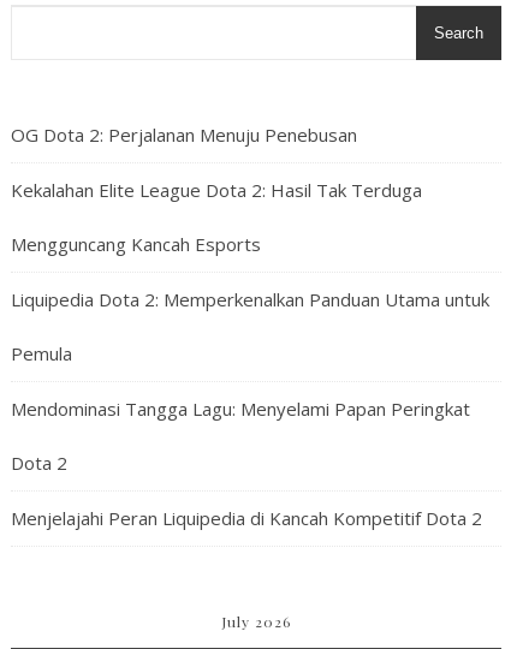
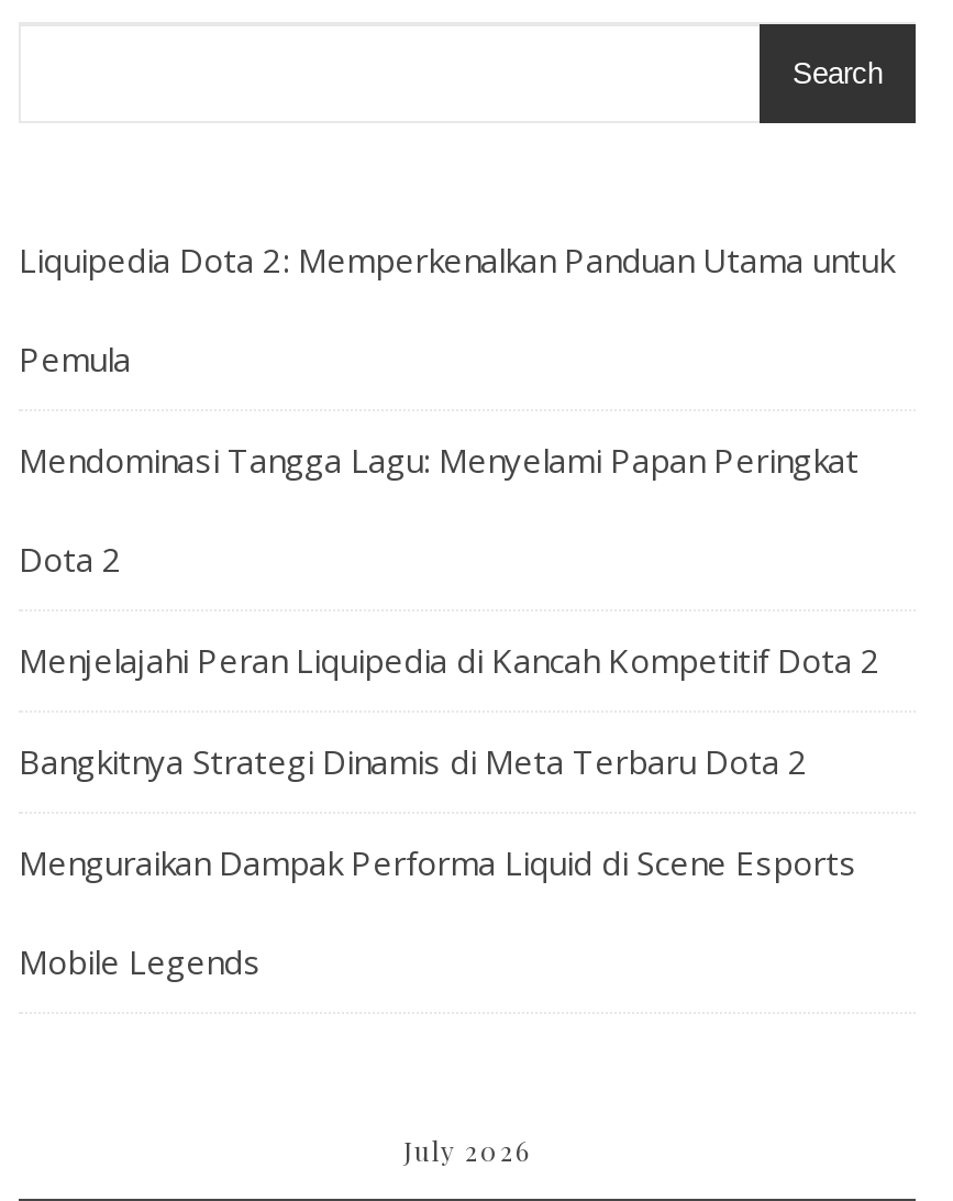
- OG Dota 2: Perjalanan Menuju Penebusan
- Kekalahan Elite League Dota 2: Hasil Tak Terduga
- Mengguncang Kancah Esports

moved up: Liquipedia Dota 2: Memperkenalkan Panduan Utama untuk | Pemula | Mendominasi Tangga Lagu: Menyelami Papan Peringkat | Dota 2 | Menjelajahi Peran Liquipedia di Kancah Kompetitif Dota 2

+ Bangkitnya Strategi Dinamis di Meta Terbaru Dota 2
+ Menguraikan Dampak Performa Liquid di Scene Esports
+ Mobile Legends
